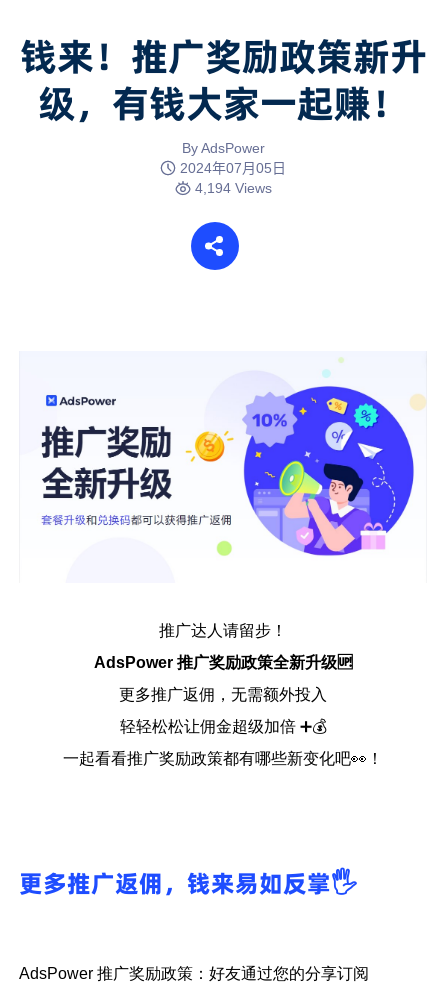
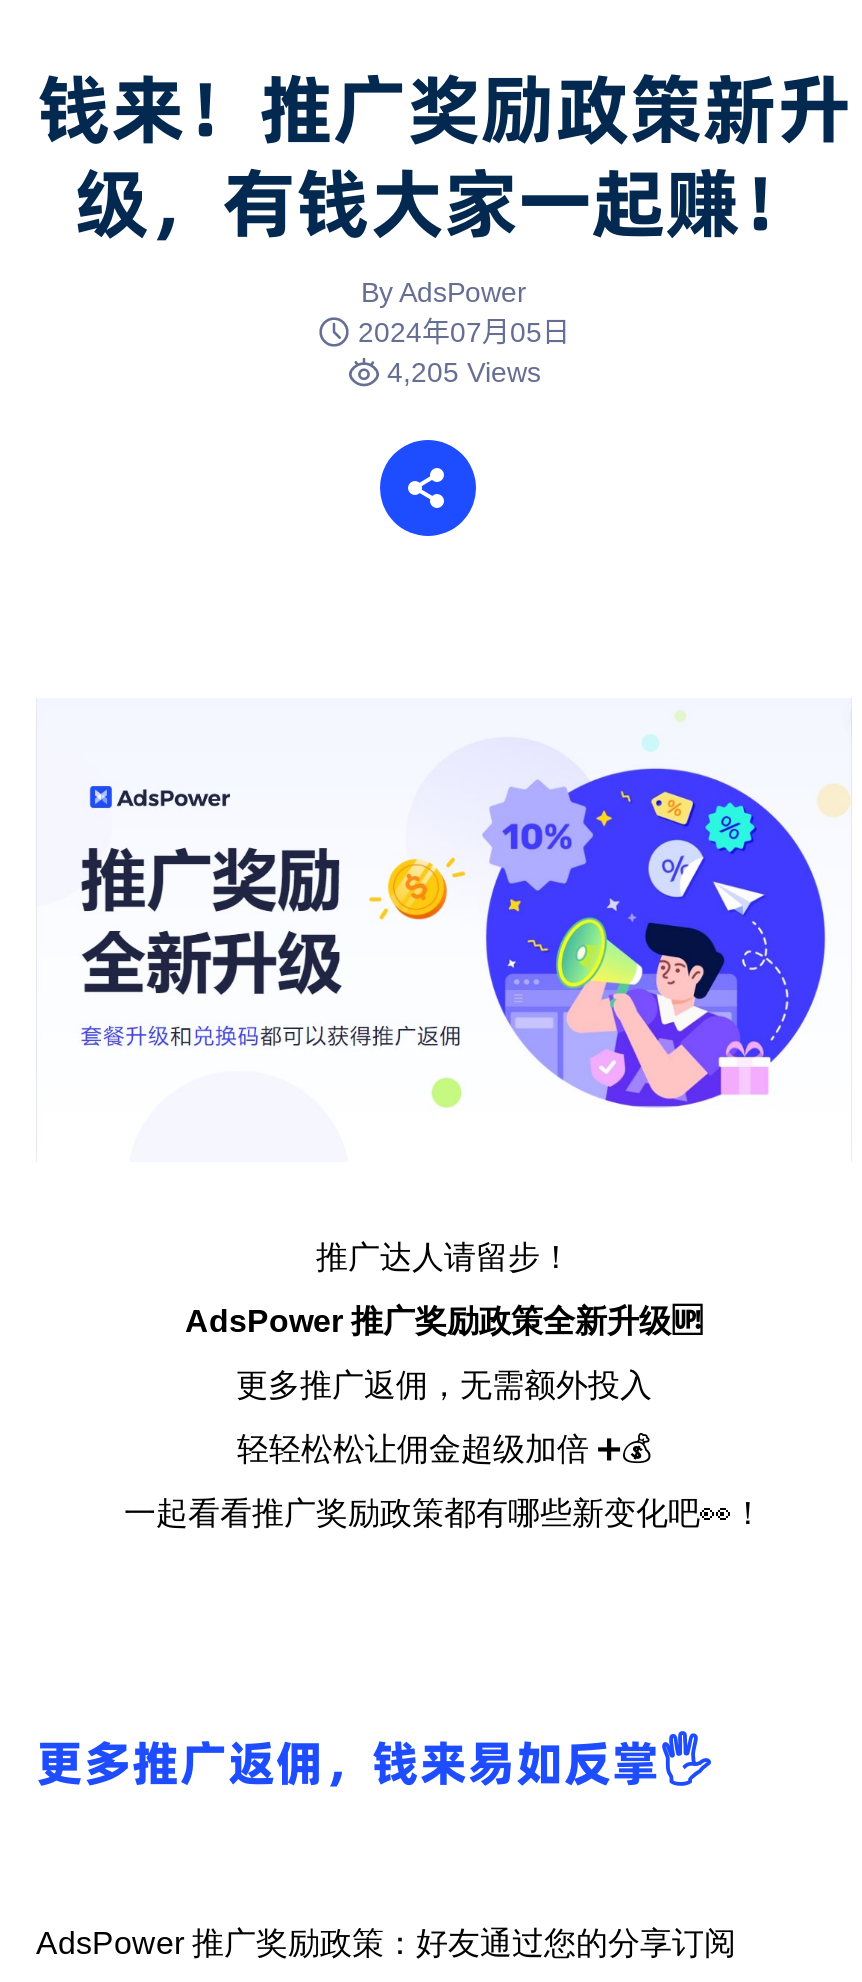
- 4,194 Views
+ 4,205 Views
